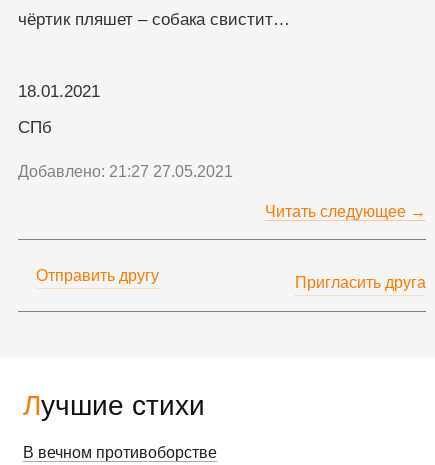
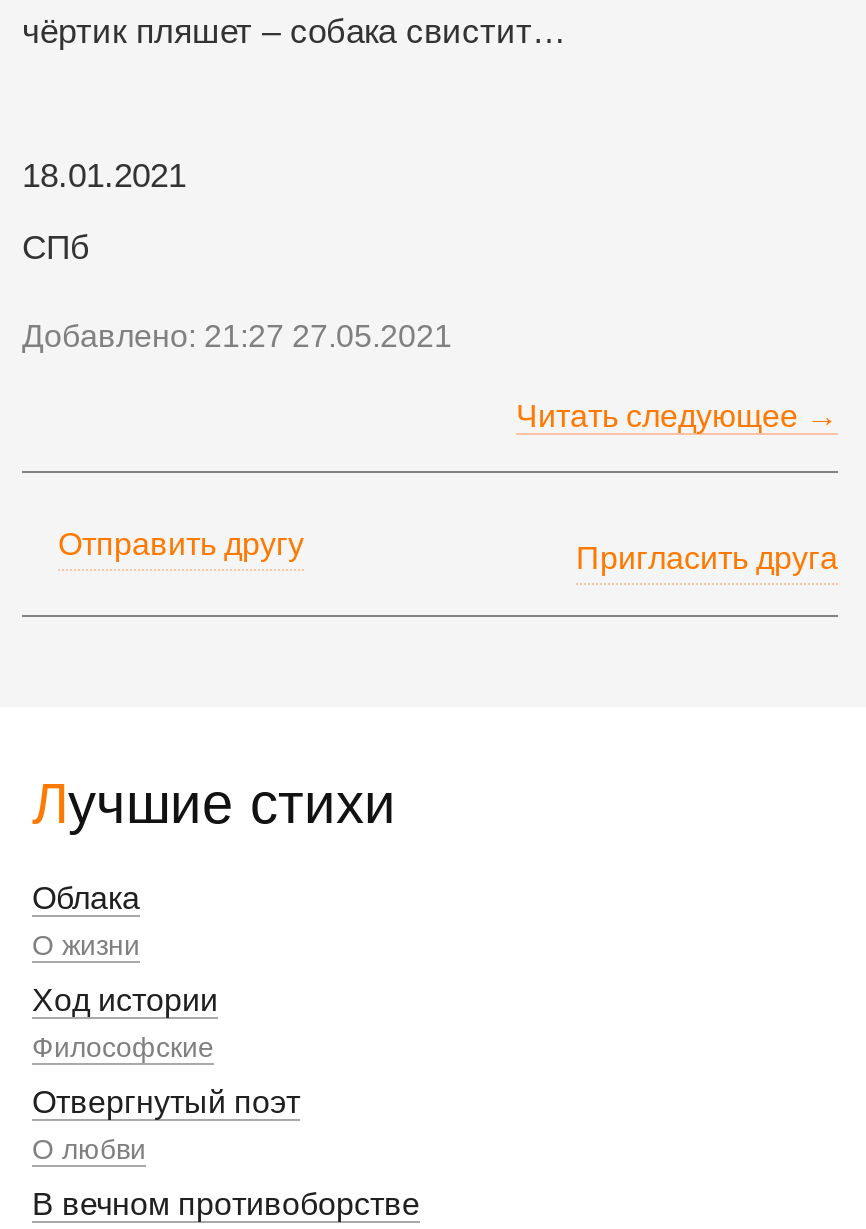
+ Облака
+ О жизни
+ Ход истории
+ Философские
+ Отвергнутый поэт
+ О любви
